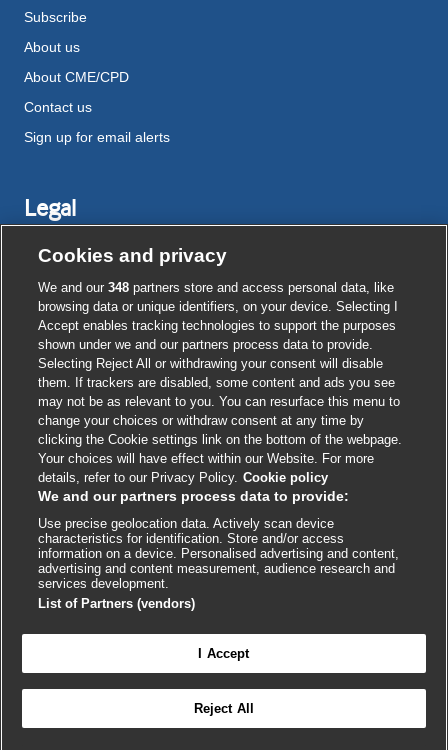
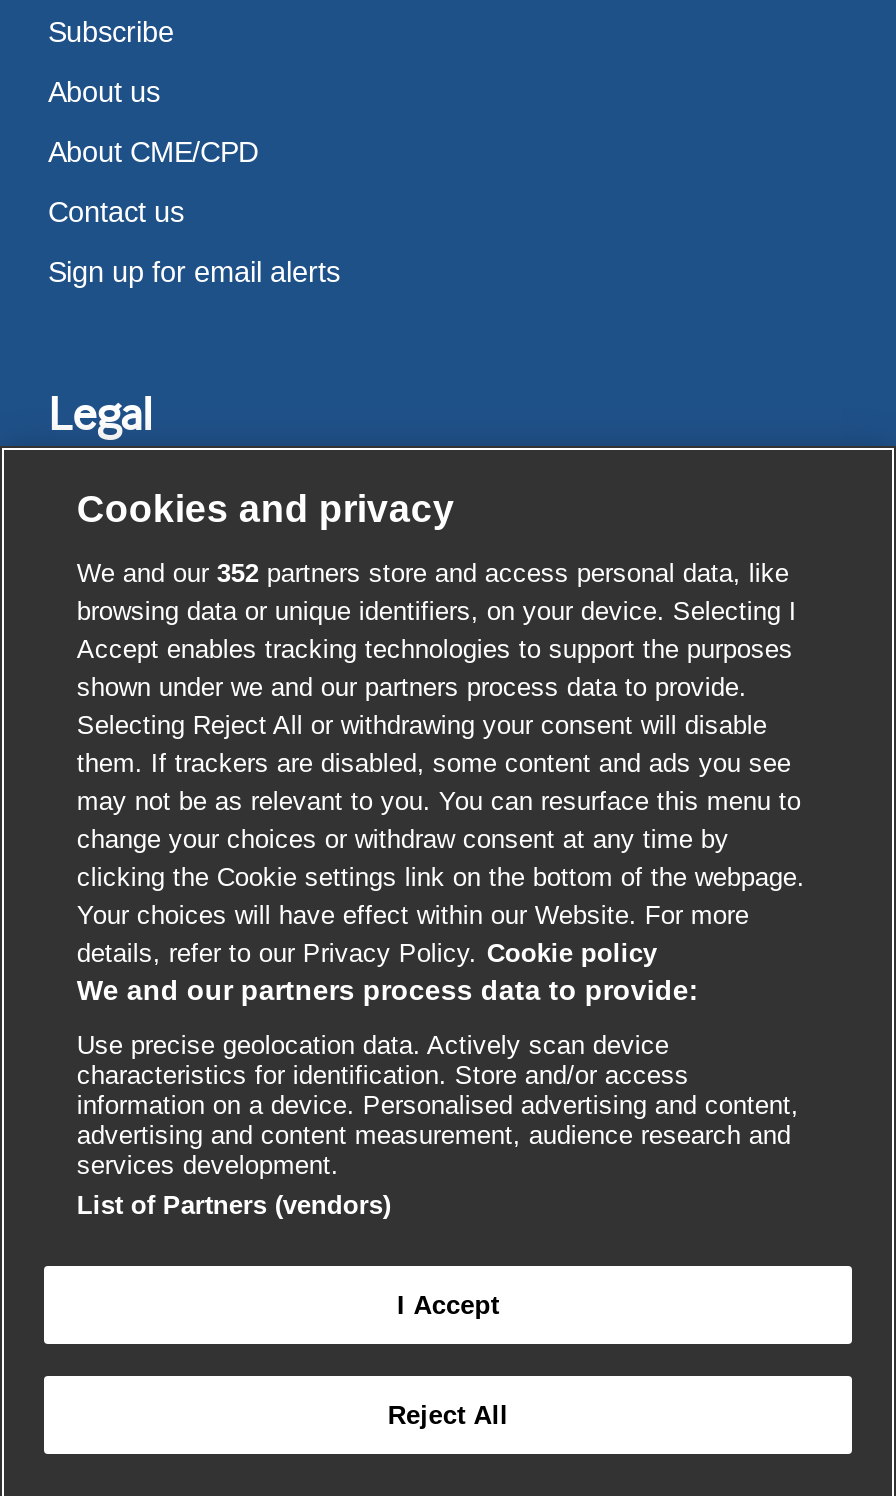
- We and our 348 partners store and access personal data, like
+ We and our 352 partners store and access personal data, like
